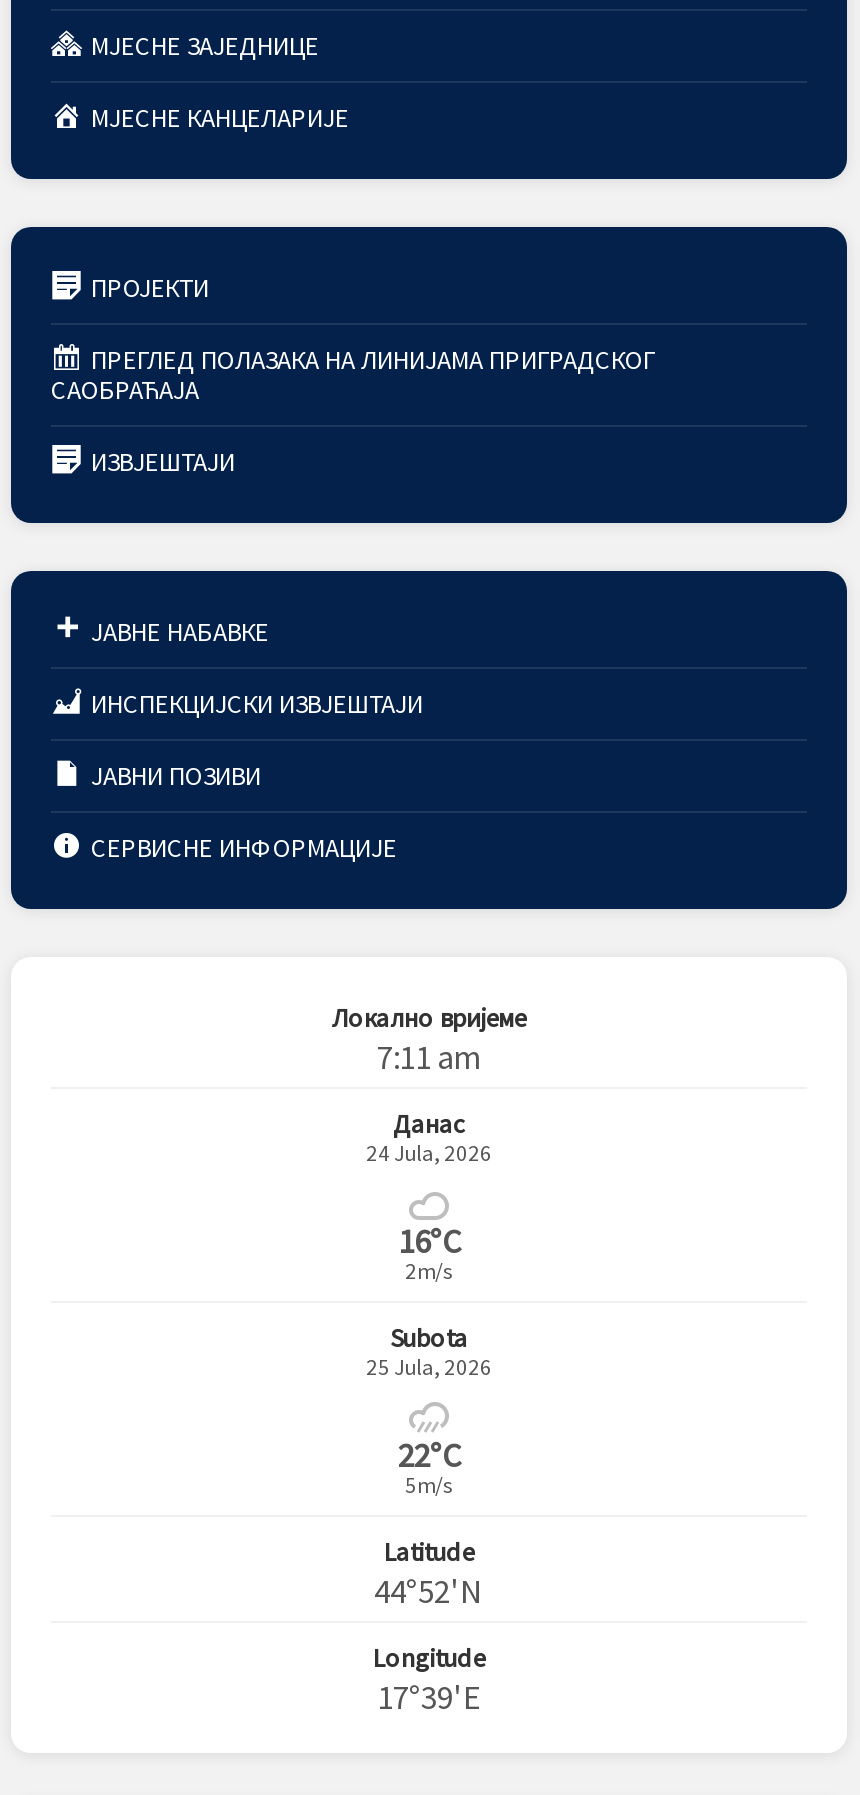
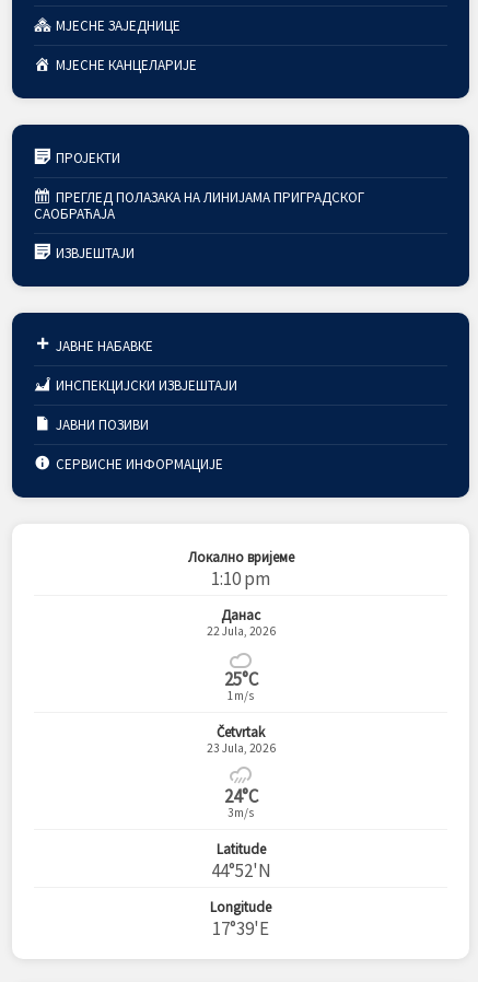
- 7:11 am
+ 1:10 pm

- 24 Jula, 2026
+ 22 Jula, 2026

- 16°C
- 2m/s
+ 25°C
+ 1m/s

- Subota
- 25 Jula, 2026
+ Četvrtak
+ 23 Jula, 2026

- 22°C
- 5m/s
+ 24°C
+ 3m/s
